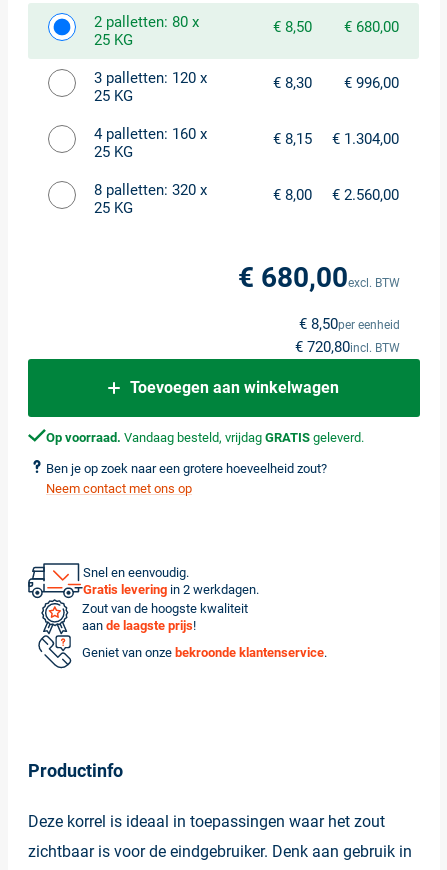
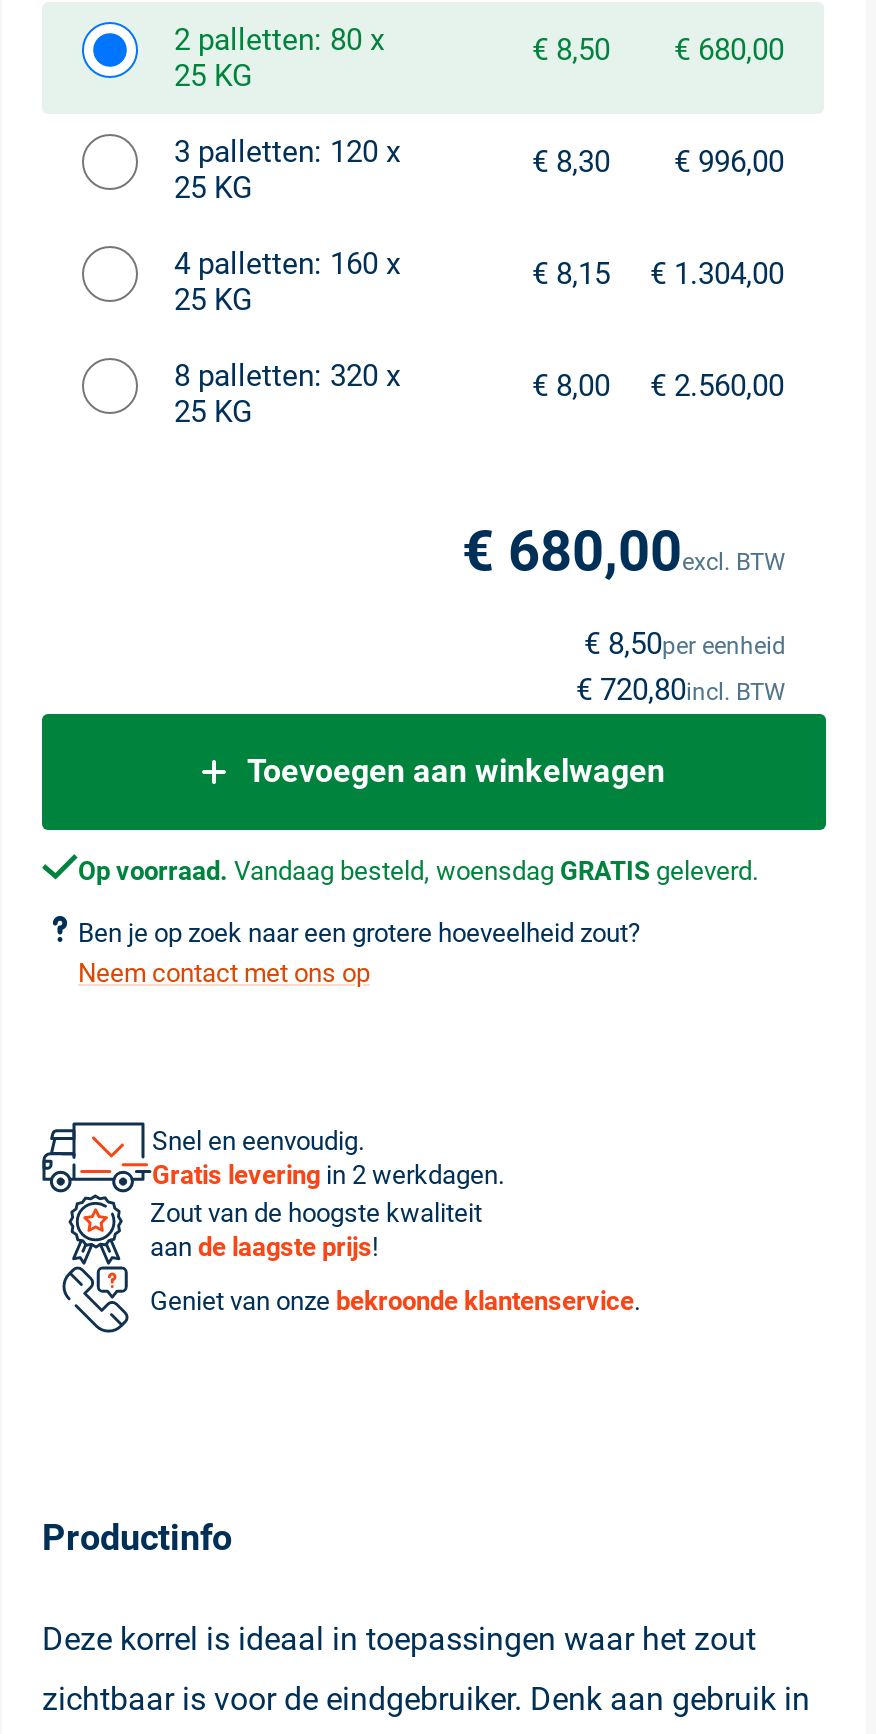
- Op voorraad. Vandaag besteld, vrijdag GRATIS geleverd.
+ Op voorraad. Vandaag besteld, woensdag GRATIS geleverd.
